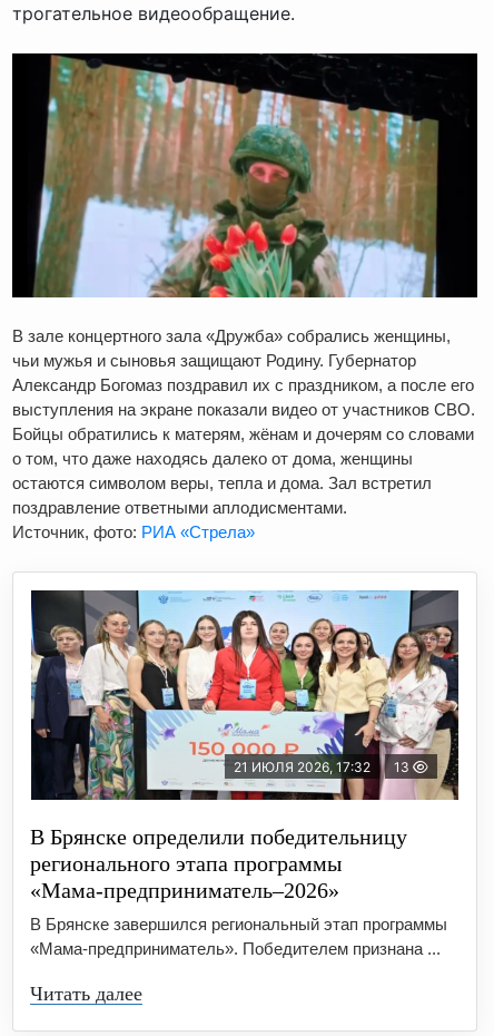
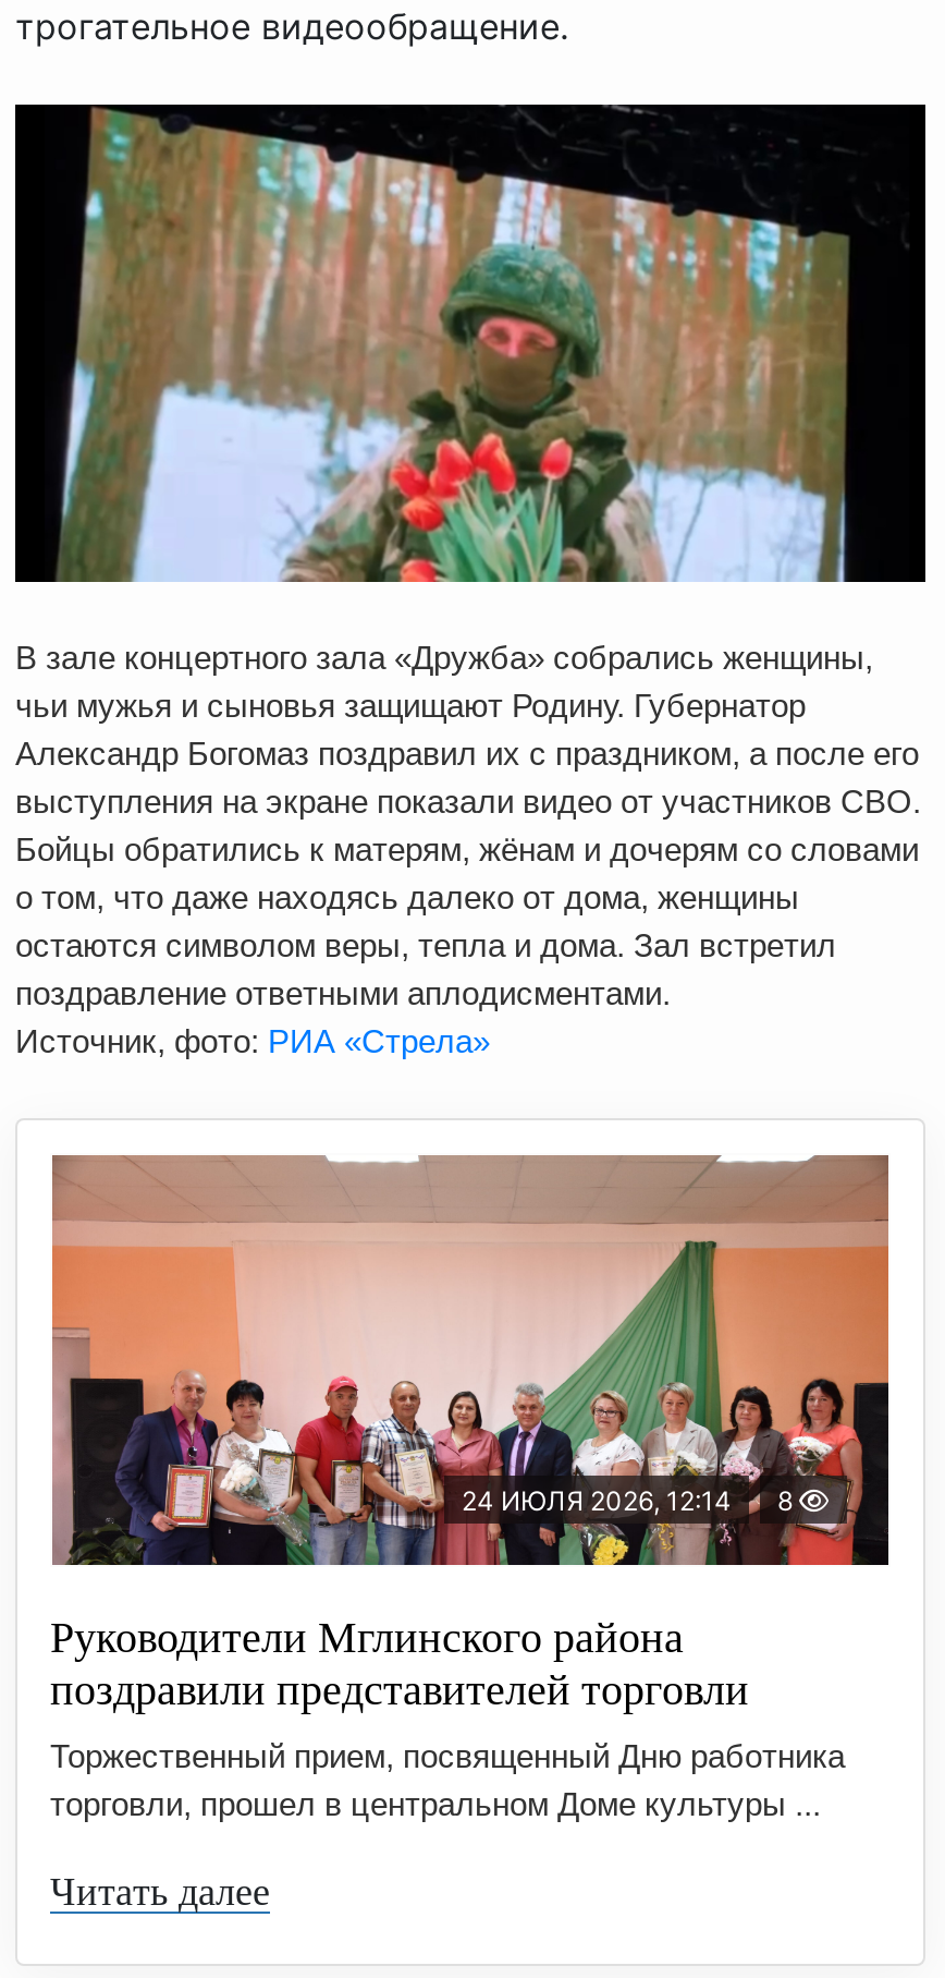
- [image]
- 21 ИЮЛЯ 2026, 17:32
- 13
+ [image]
+ 24 ИЮЛЯ 2026, 12:14
+ 8

- В Брянске определили победительницу
- регионального этапа программы
- «Мама‑предприниматель–2026»
+ Руководители Мглинского района
+ поздравили представителей торговли

- В Брянске завершился региональный этап программы
- «Мама‑предприниматель». Победителем признана ...
+ Торжественный прием, посвященный Дню работника
+ торговли, прошел в центральном Доме культуры ...
